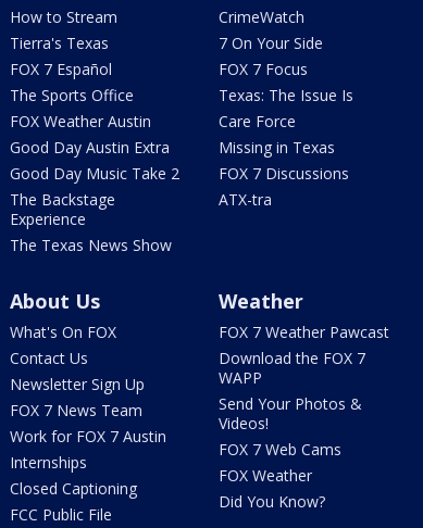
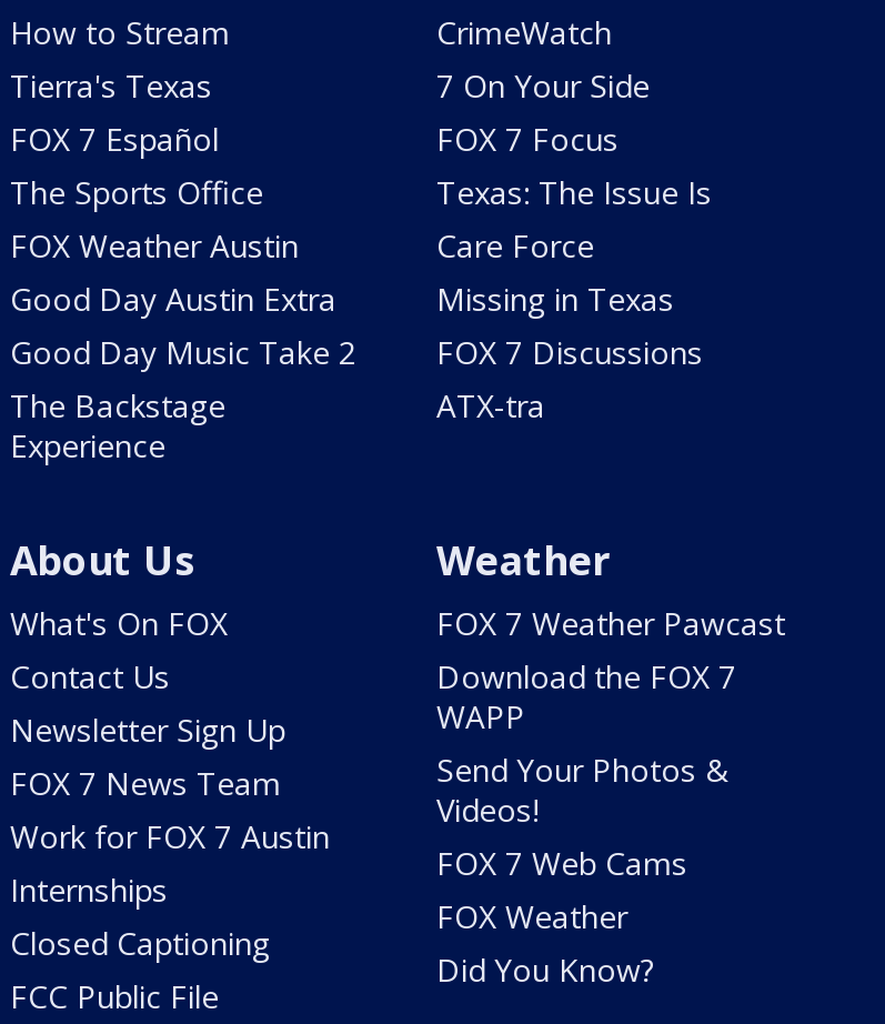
- The Texas News Show
